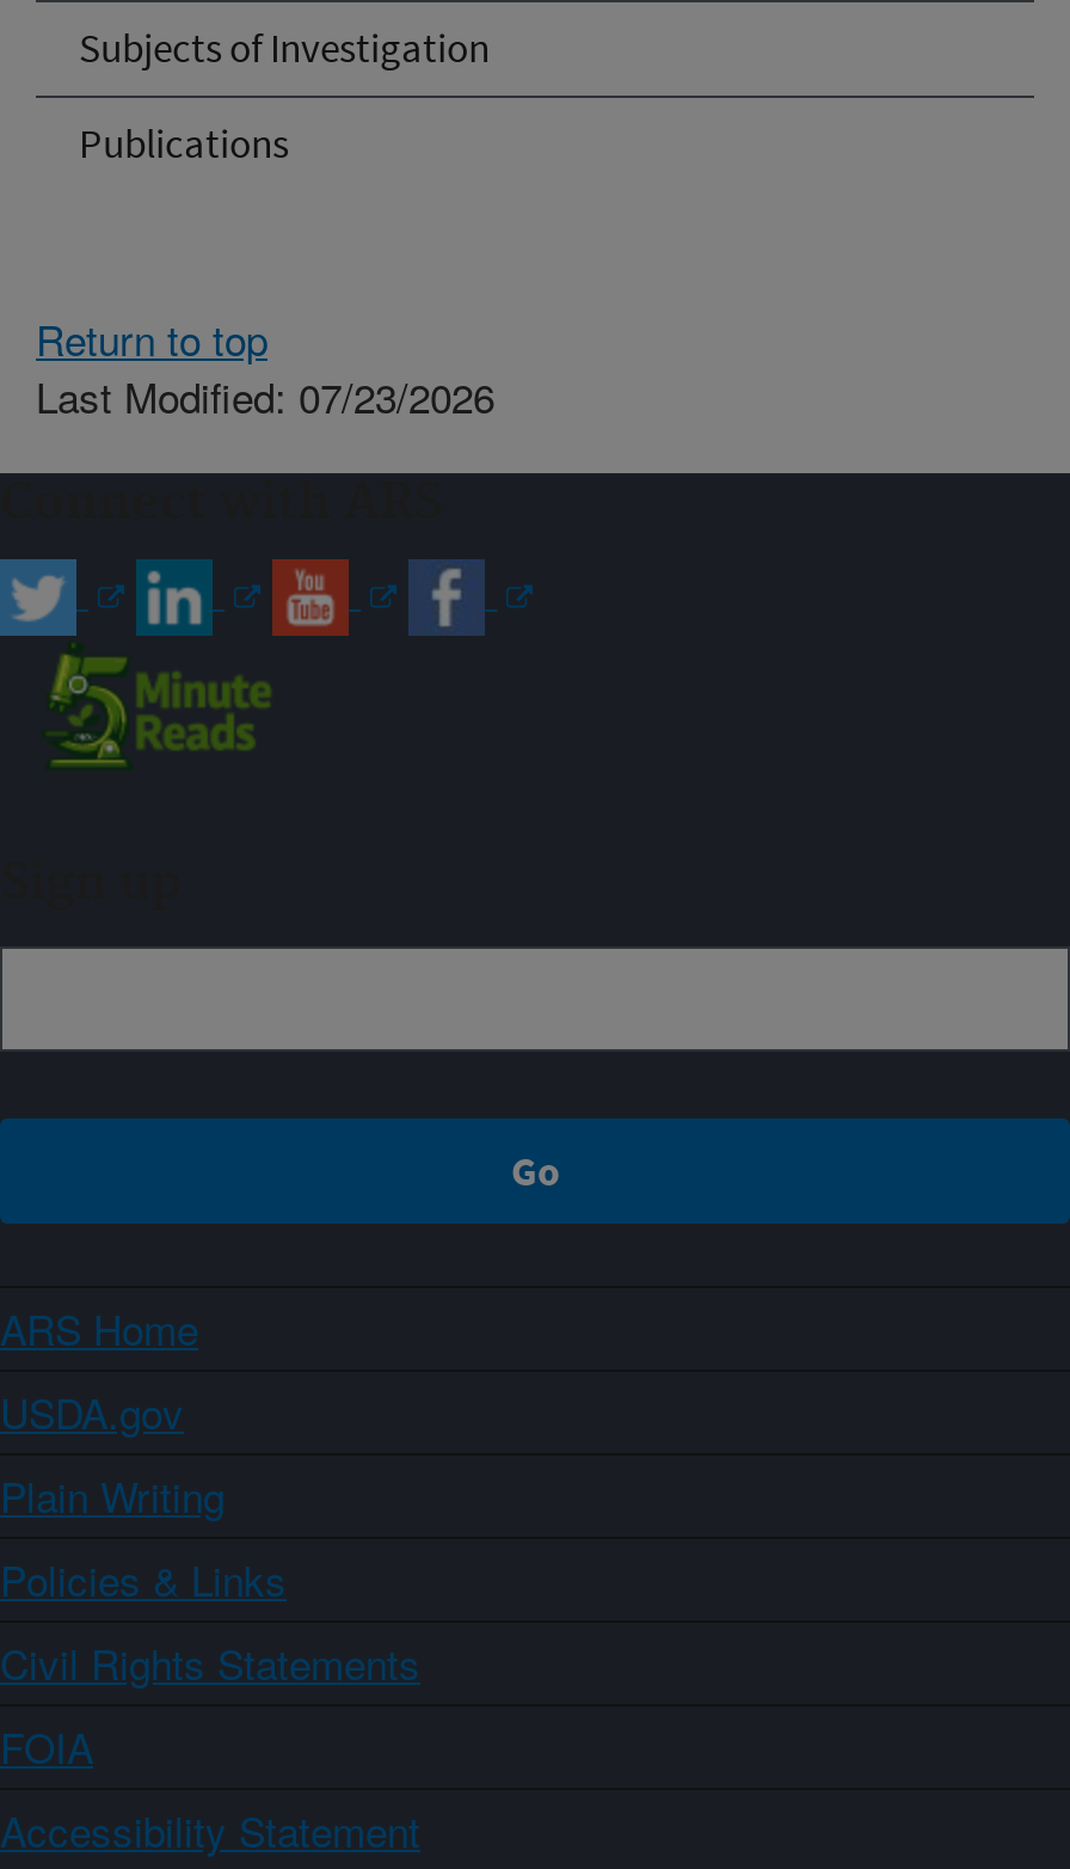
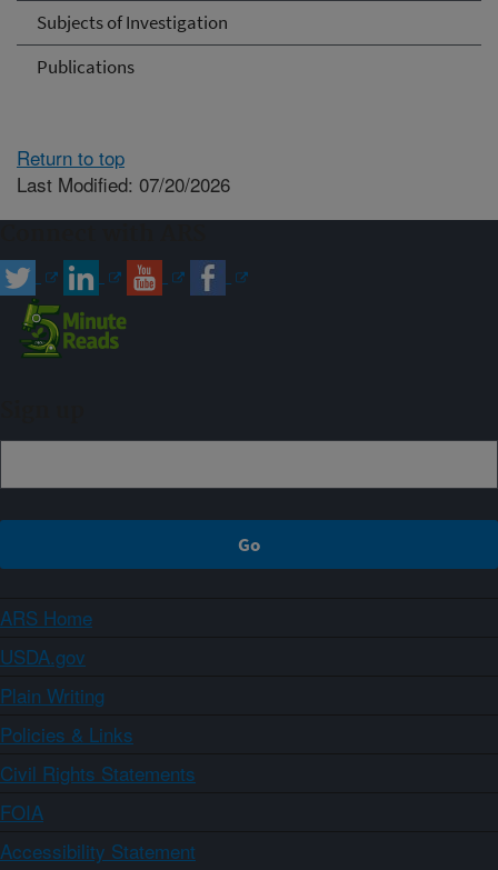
- Last Modified: 07/23/2026
+ Last Modified: 07/20/2026
